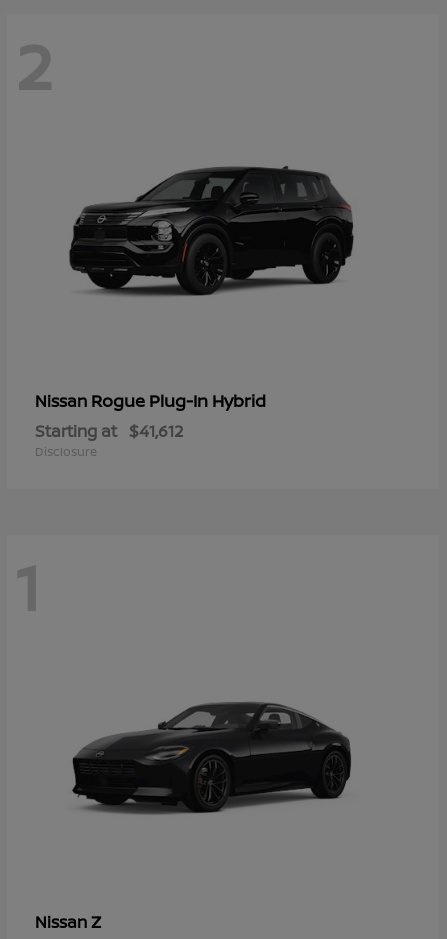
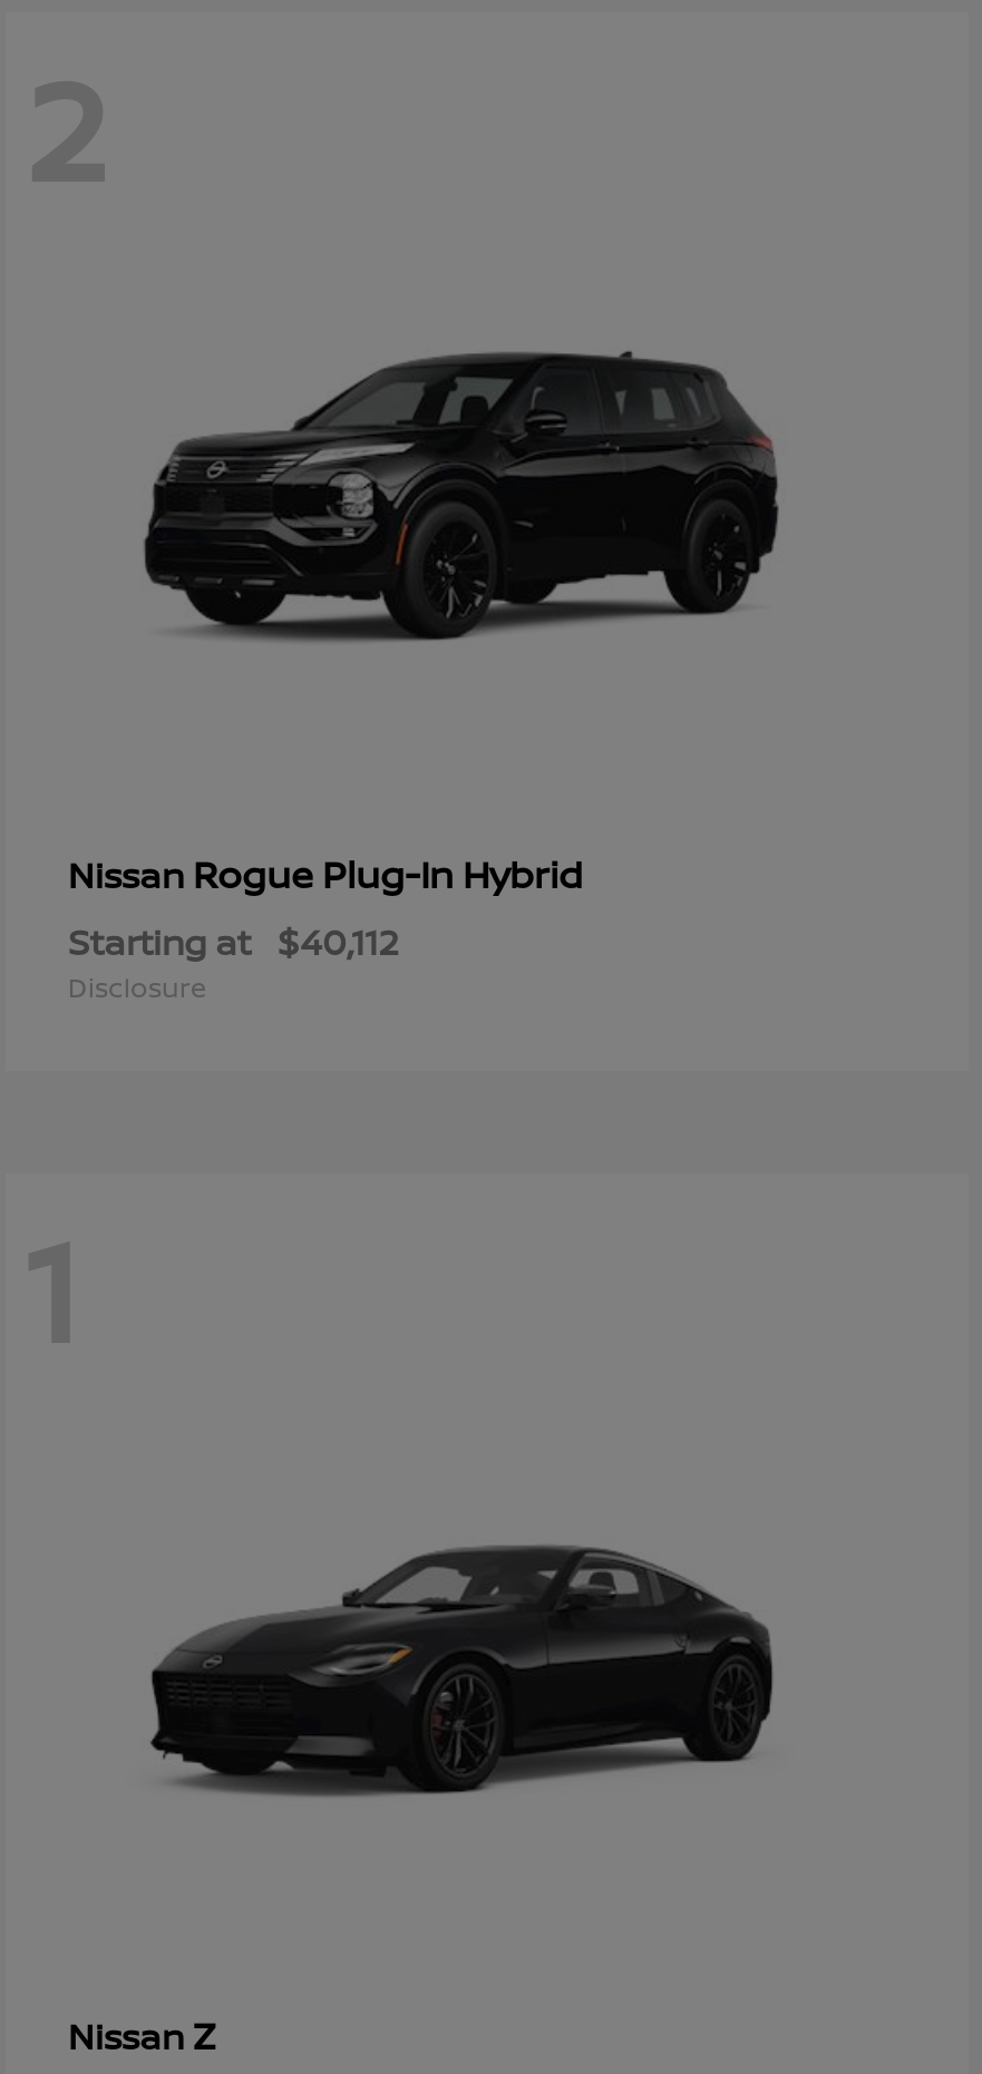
- Starting at $41,612
+ Starting at $40,112
